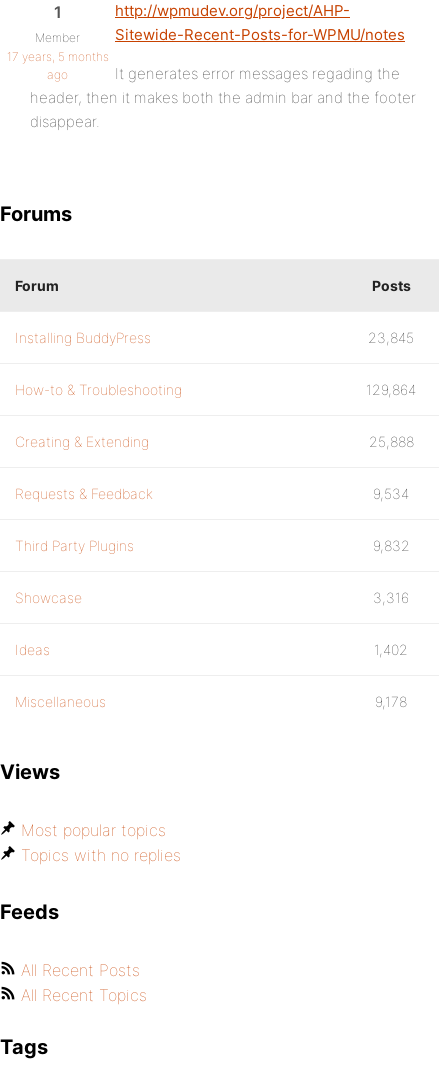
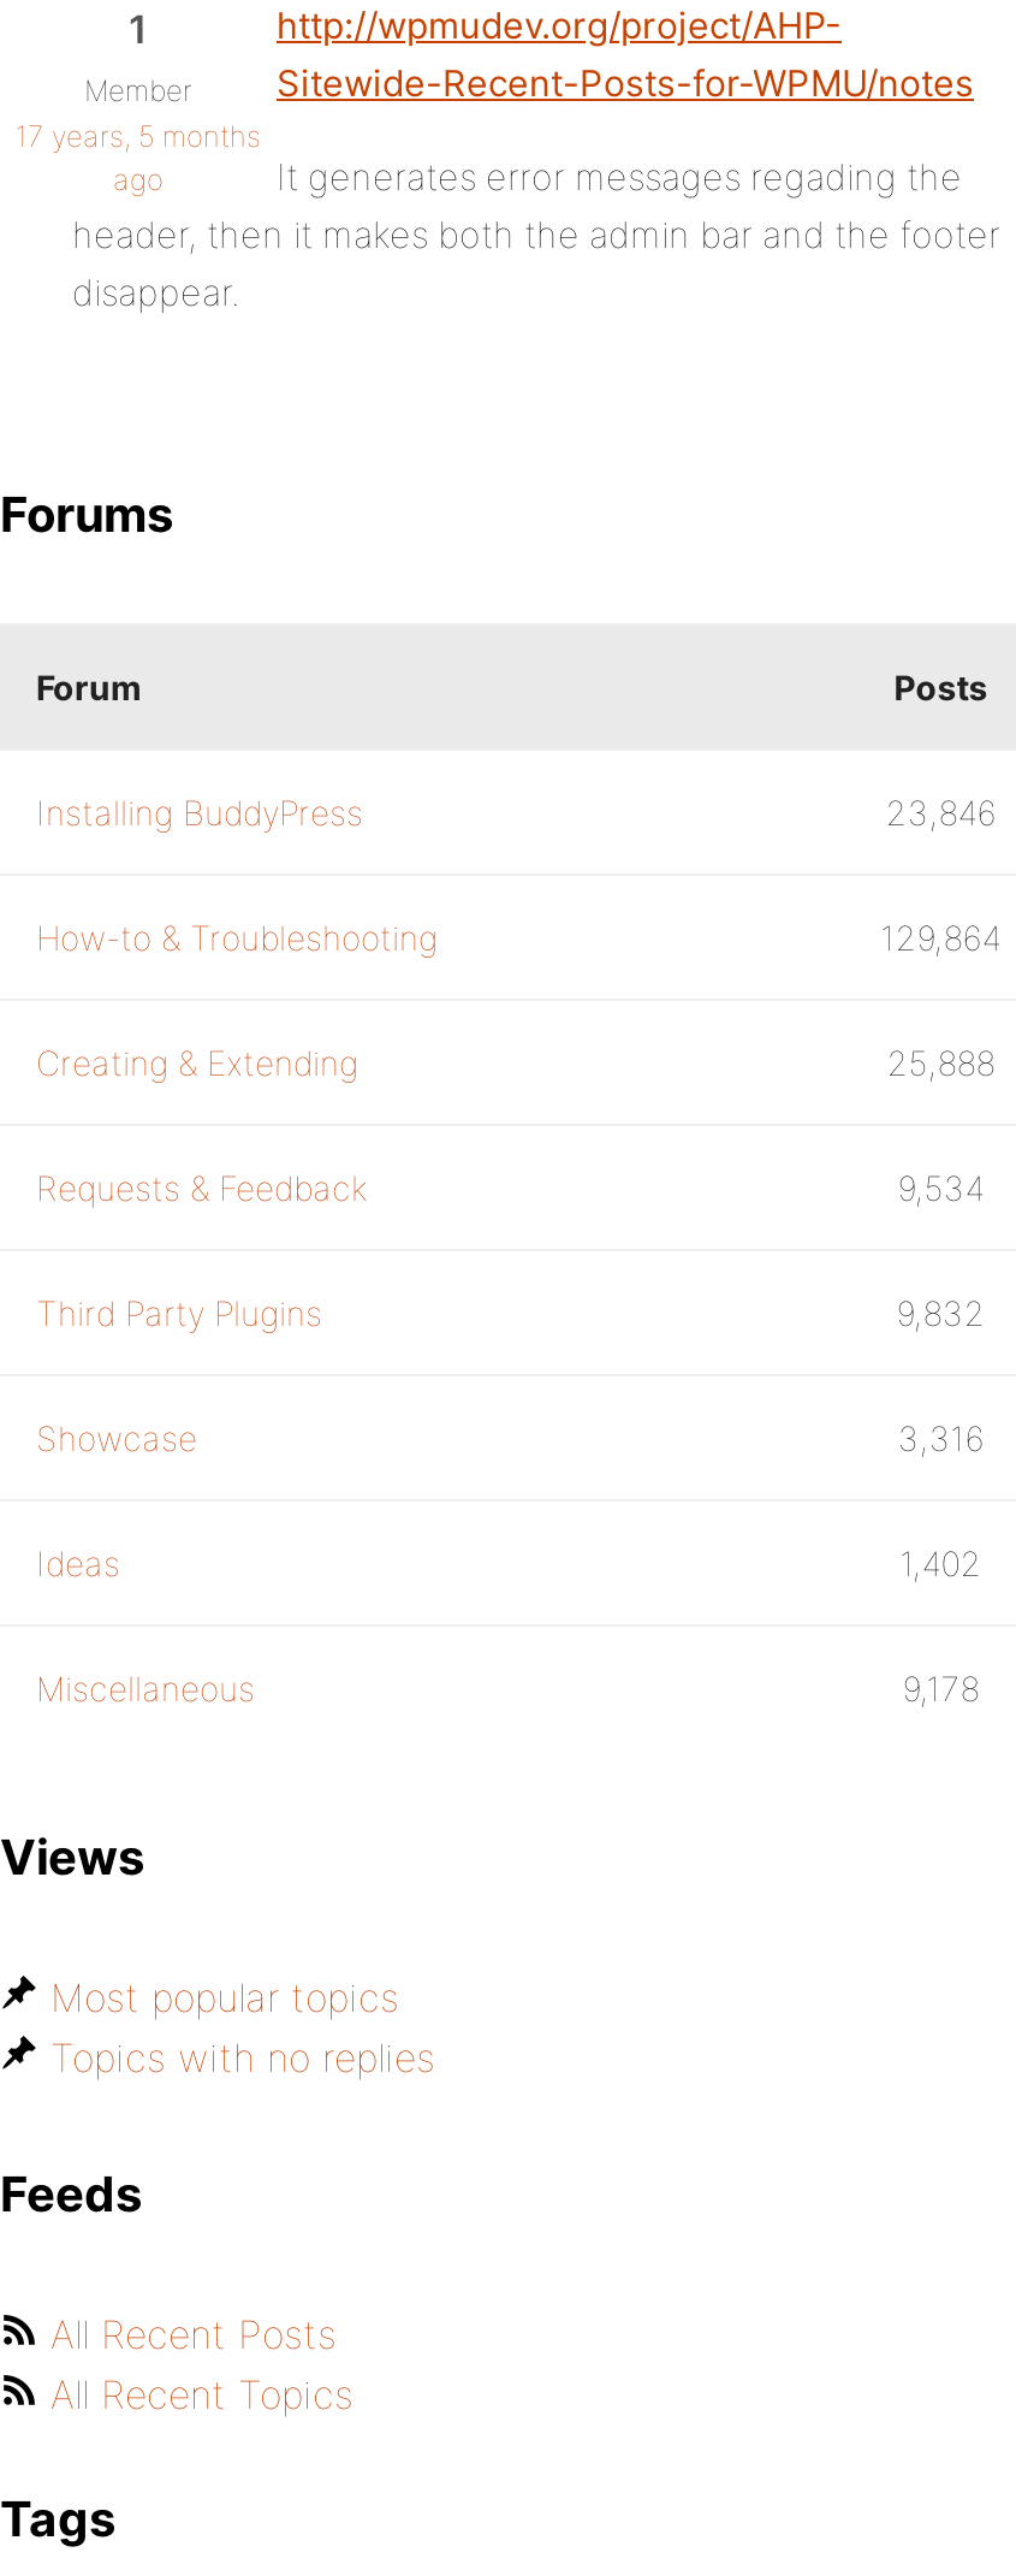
- 23,845
+ 23,846
